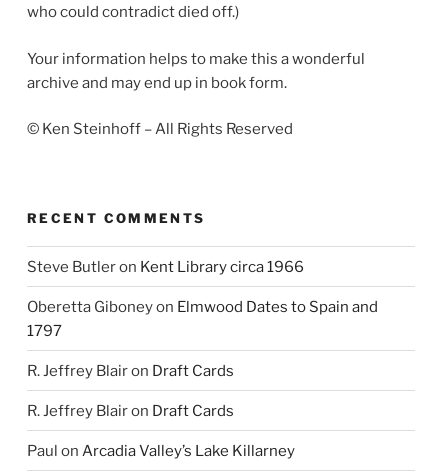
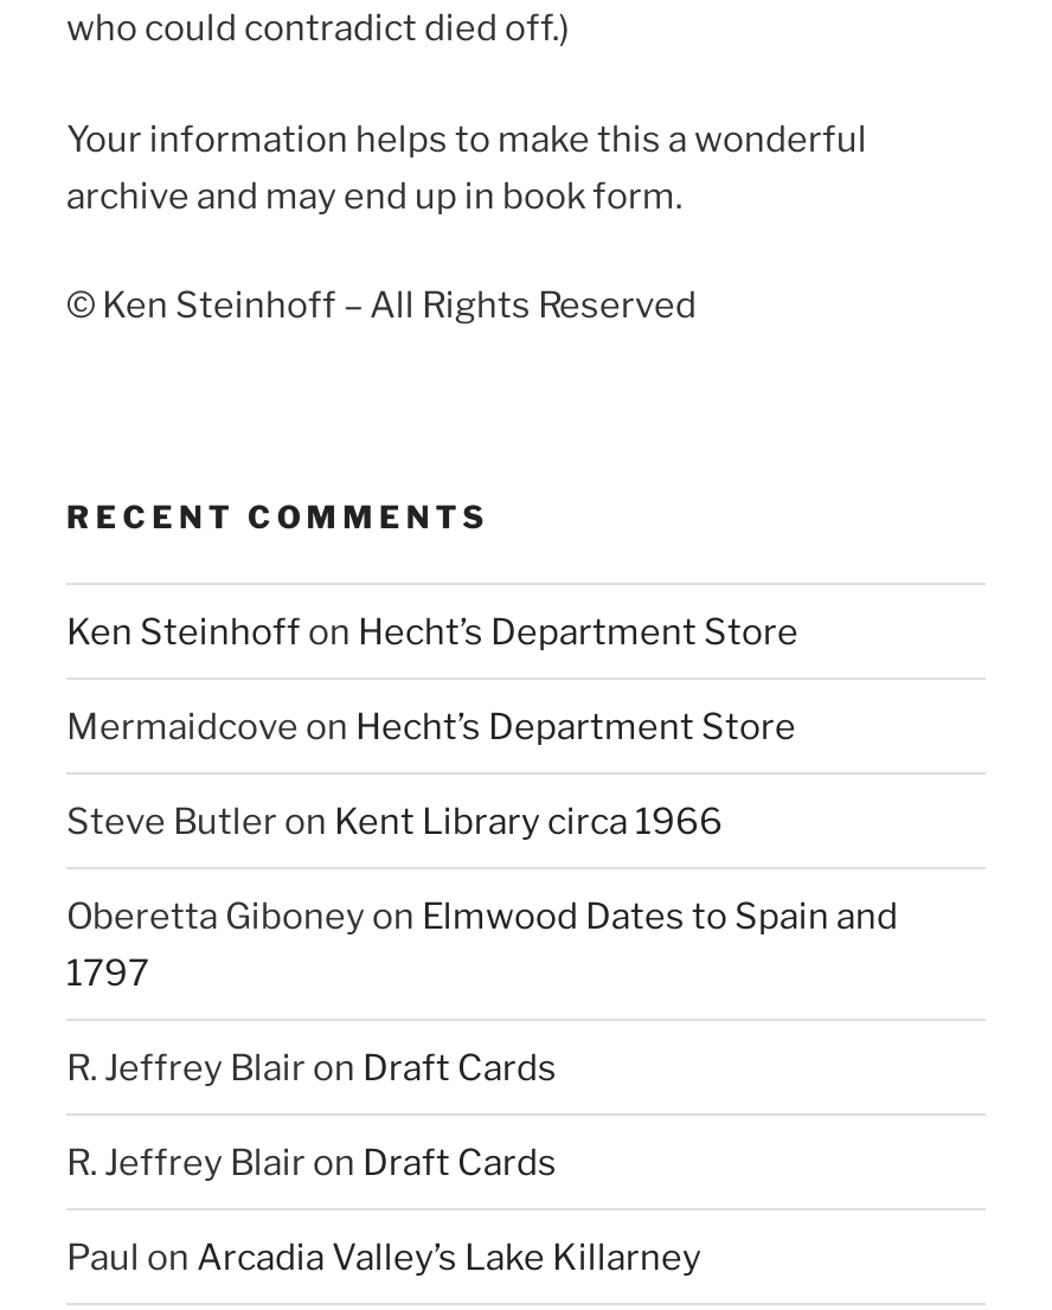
+ Ken Steinhoff on Hecht’s Department Store
+ Mermaidcove on Hecht’s Department Store
